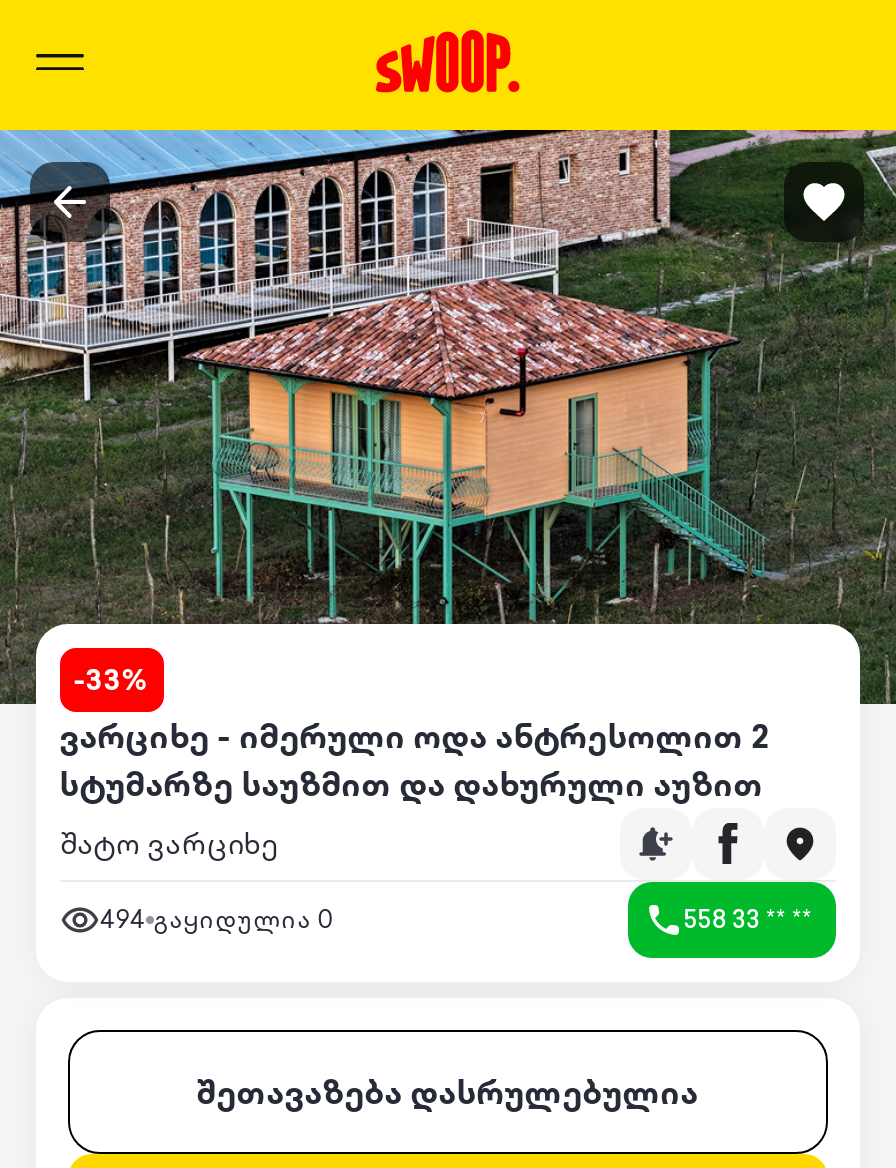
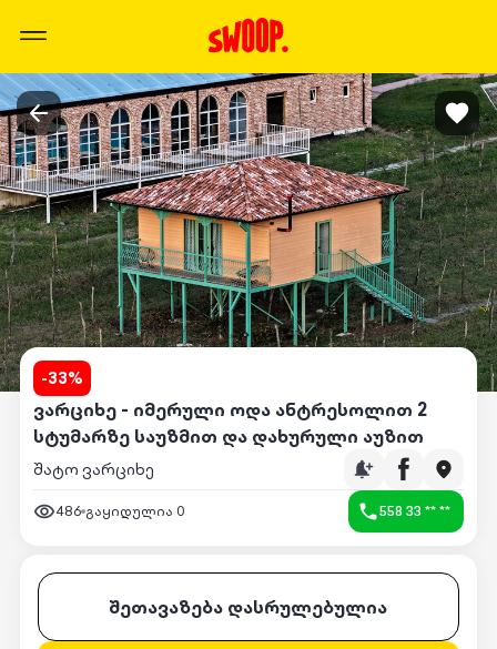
- 494 გაყიდულია 0
+ 486 გაყიდულია 0
